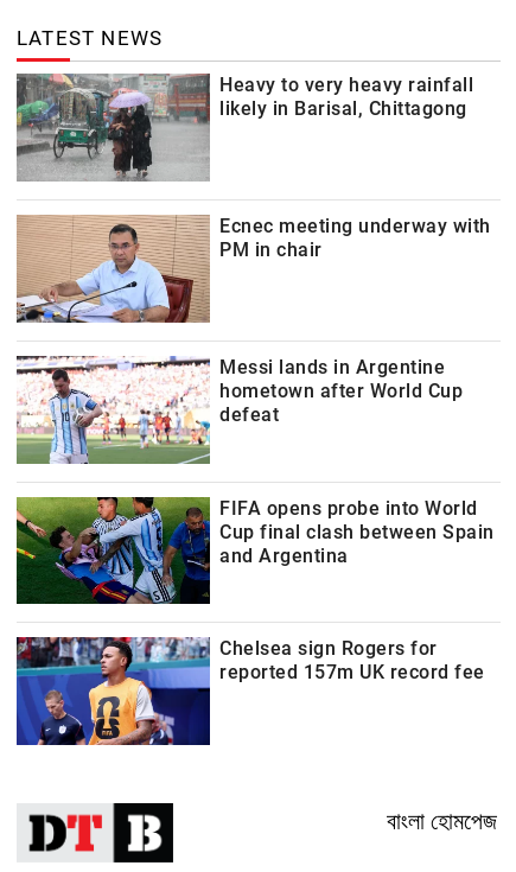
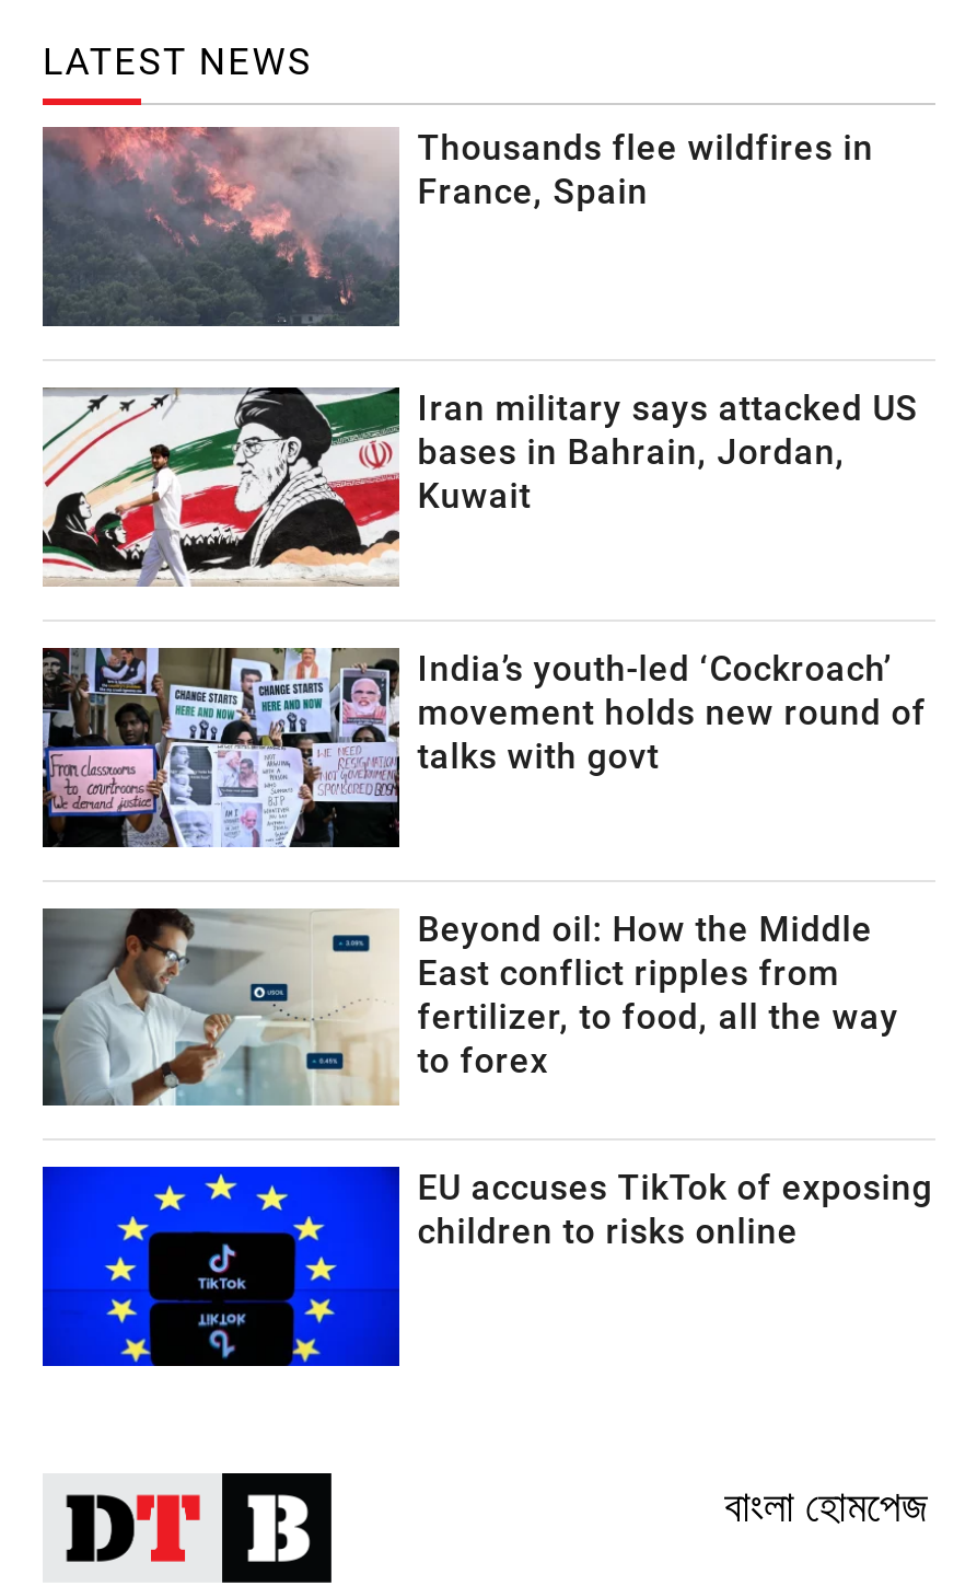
- [image]
- Heavy to very heavy rainfall
- likely in Barisal, Chittagong
+ [image]
+ Thousands flee wildfires in
+ France, Spain

- [image]
- Ecnec meeting underway with
- PM in chair
+ [image]
+ Iran military says attacked US
+ bases in Bahrain, Jordan,
+ Kuwait

- [image]
- Messi lands in Argentine
- hometown after World Cup
- defeat
+ [image]
+ India’s youth-led ‘Cockroach’
+ movement holds new round of
+ talks with govt

- [image]
- FIFA opens probe into World
- Cup final clash between Spain
- and Argentina
+ [image]
+ Beyond oil: How the Middle
+ East conflict ripples from
+ fertilizer, to food, all the way
+ to forex

- [image]
- Chelsea sign Rogers for
- reported 157m UK record fee
+ [image]
+ EU accuses TikTok of exposing
+ children to risks online
